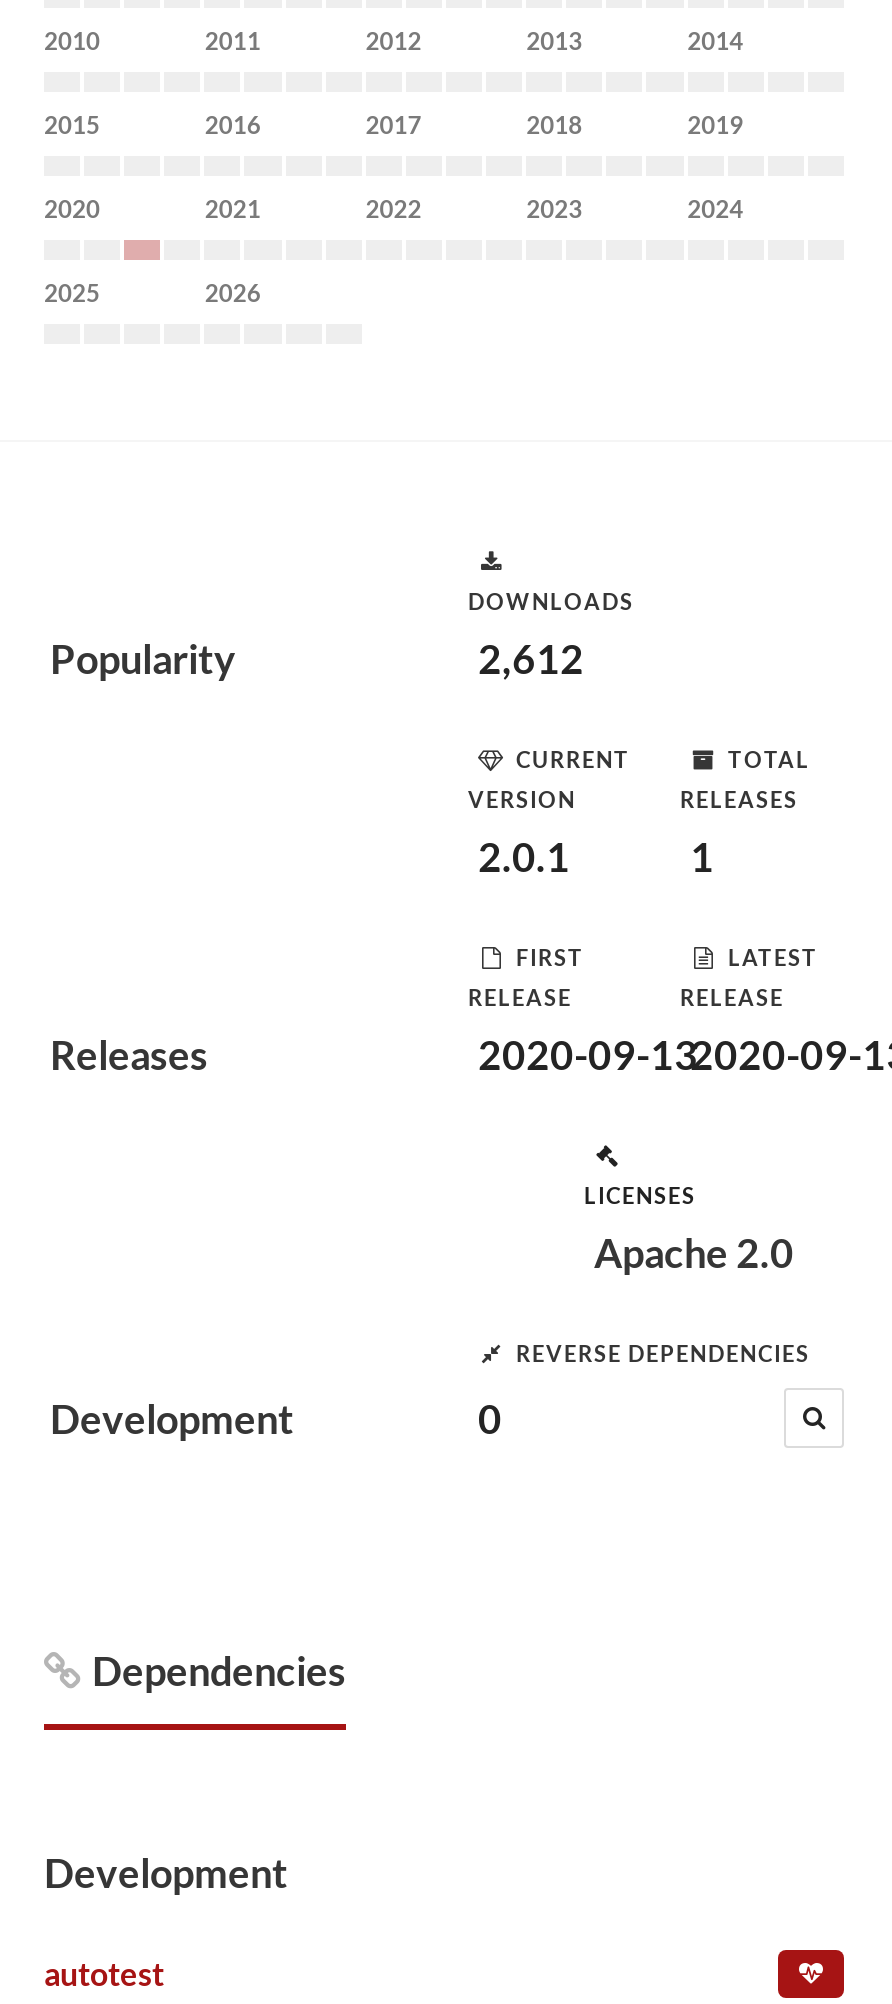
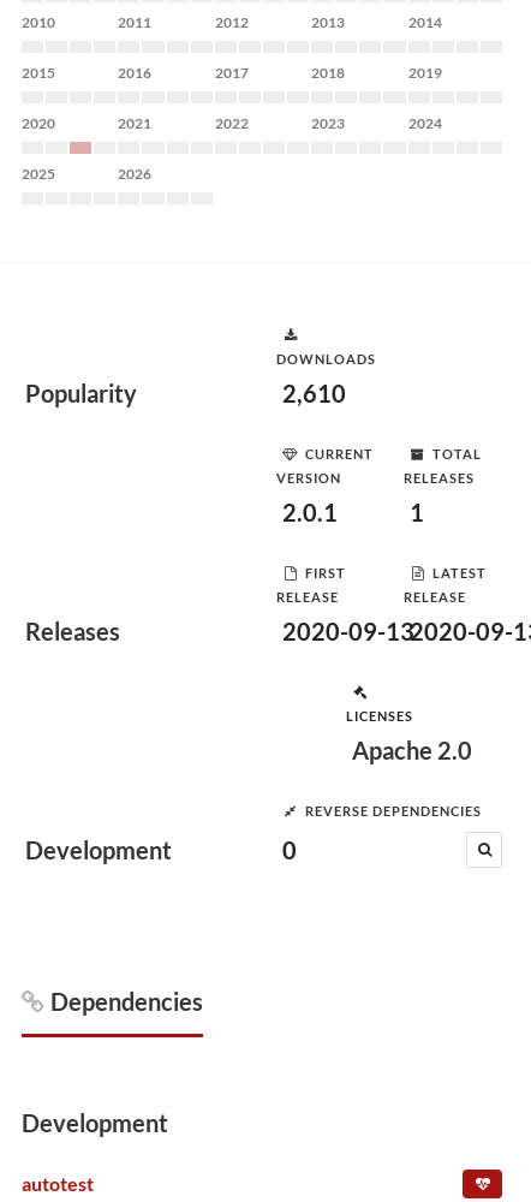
- 2,612
+ 2,610
